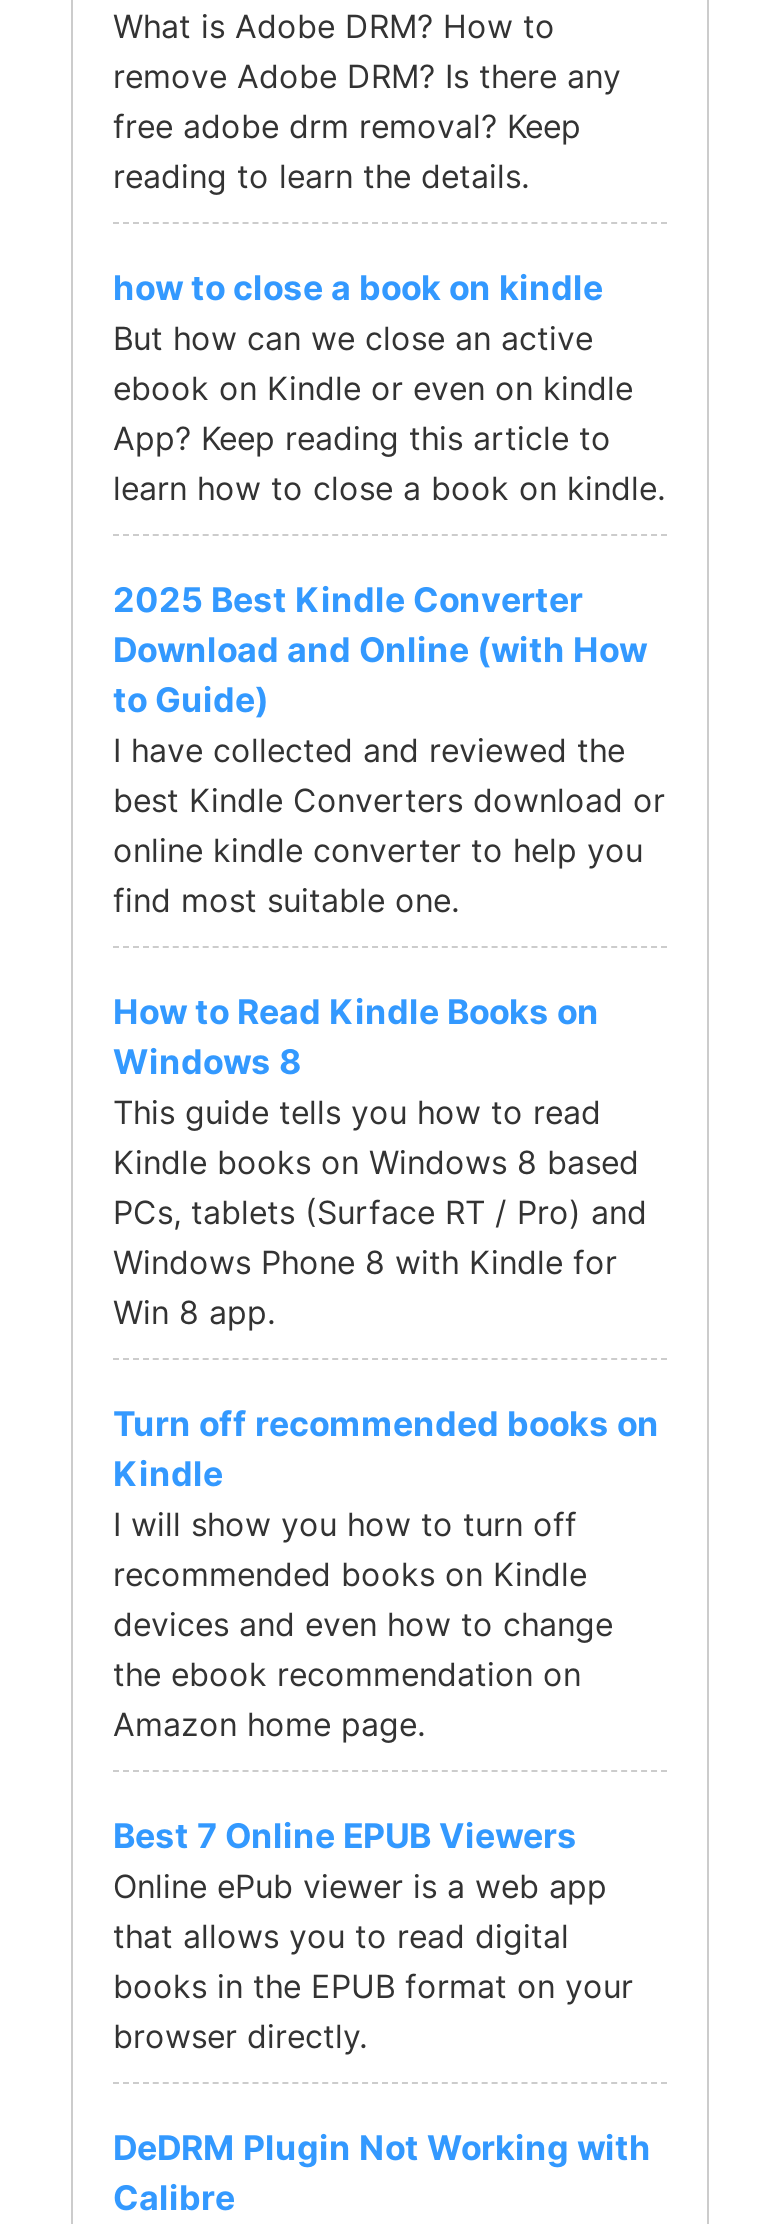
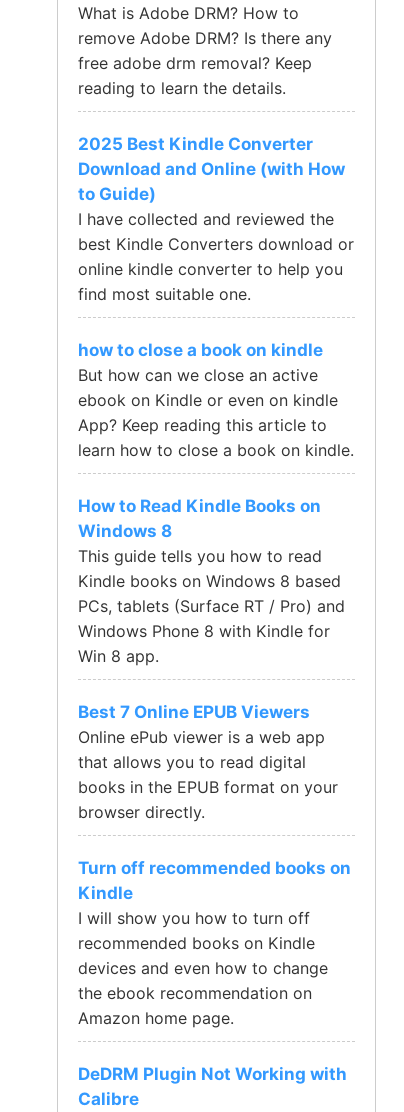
moved down: how to close a book on kindle | But how can we close an active | ebook on Kindle or even on kindle | App? Keep reading this article to | learn how to close a book on kindle.

moved up: 2025 Best Kindle Converter | Download and Online (with How | to Guide) | I have collected and reviewed the | best Kindle Converters download or | online kindle converter to help you | find most suitable one.

moved down: Turn off recommended books on | Kindle | I will show you how to turn off | recommended books on Kindle | devices and even how to change | the ebook recommendation on | Amazon home page.

moved up: Best 7 Online EPUB Viewers | Online ePub viewer is a web app | that allows you to read digital | books in the EPUB format on your | browser directly.
